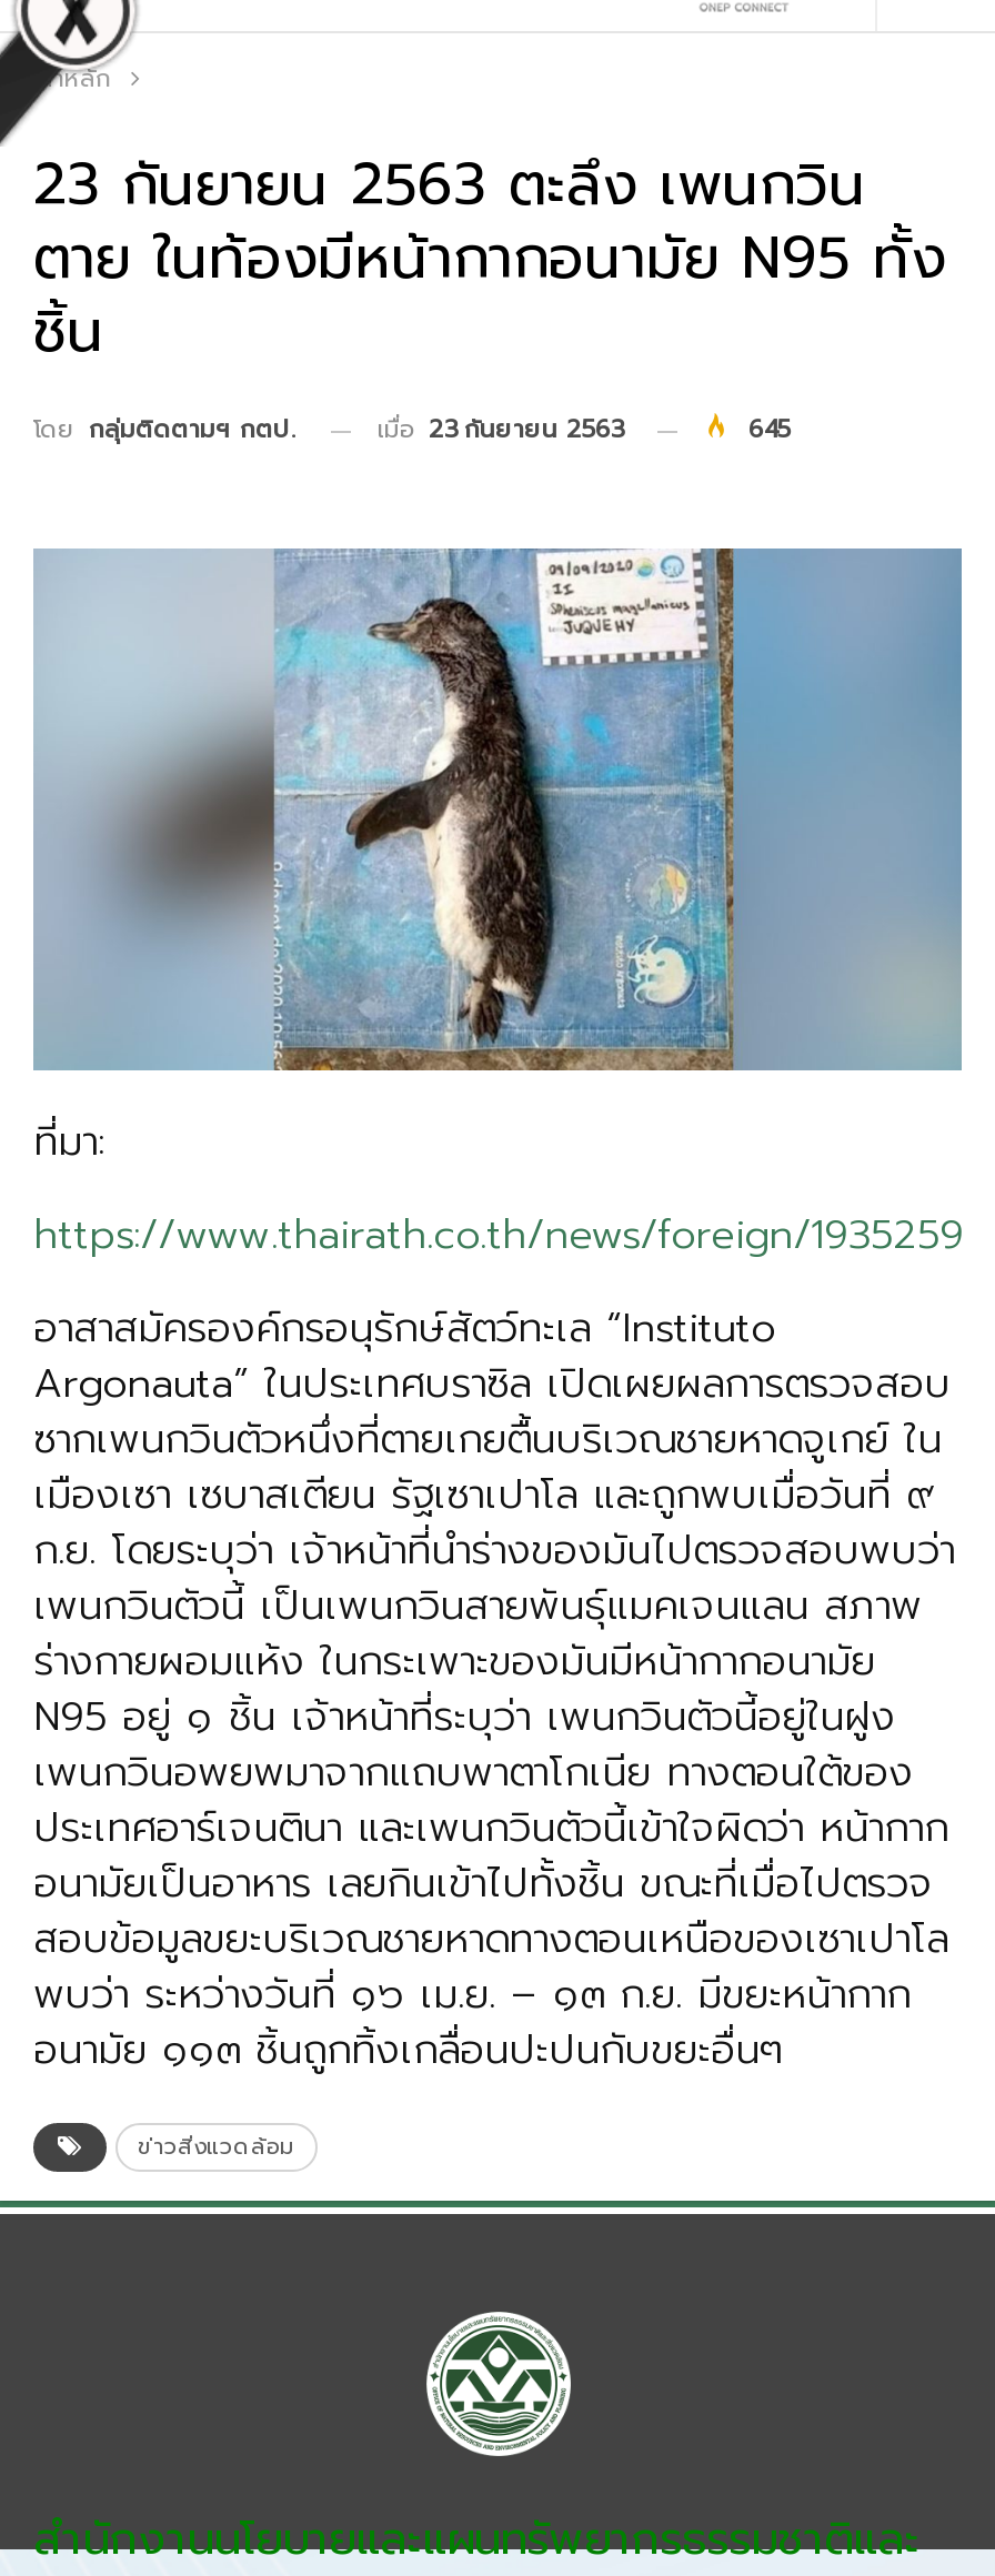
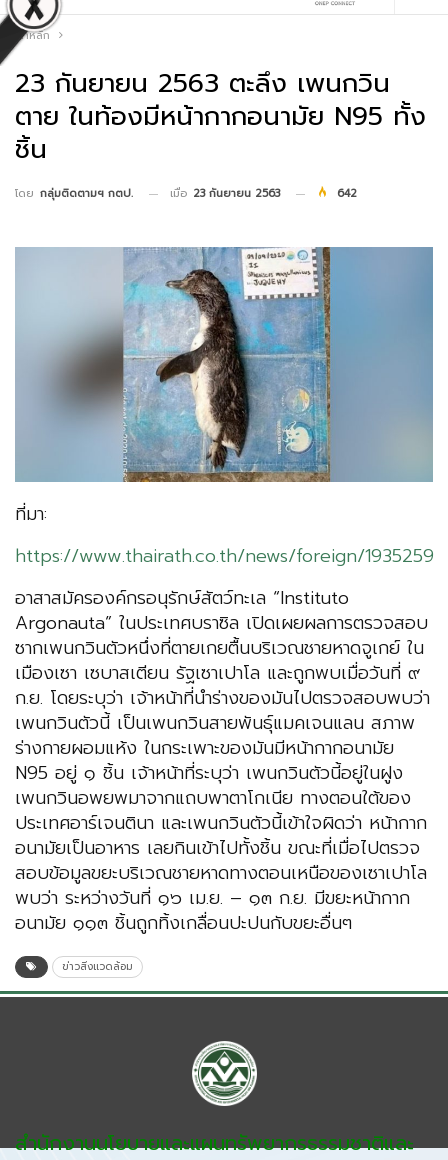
- 645
+ 642
